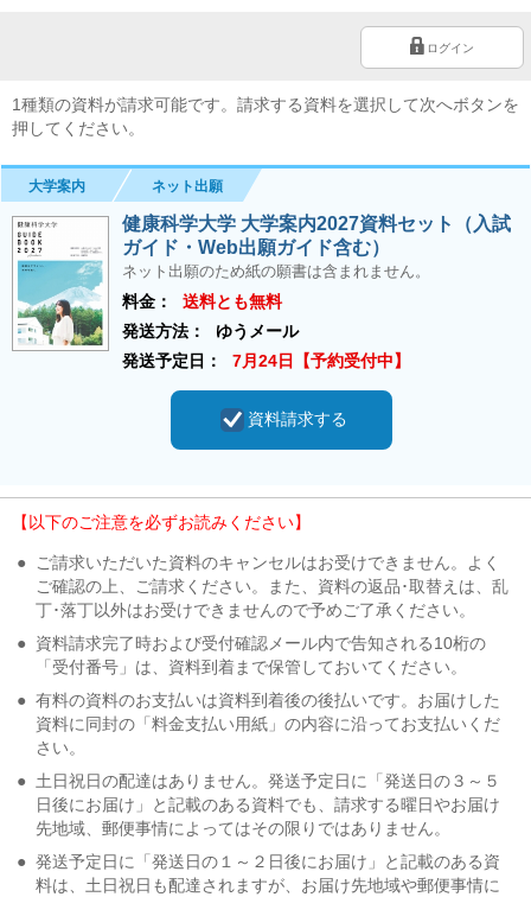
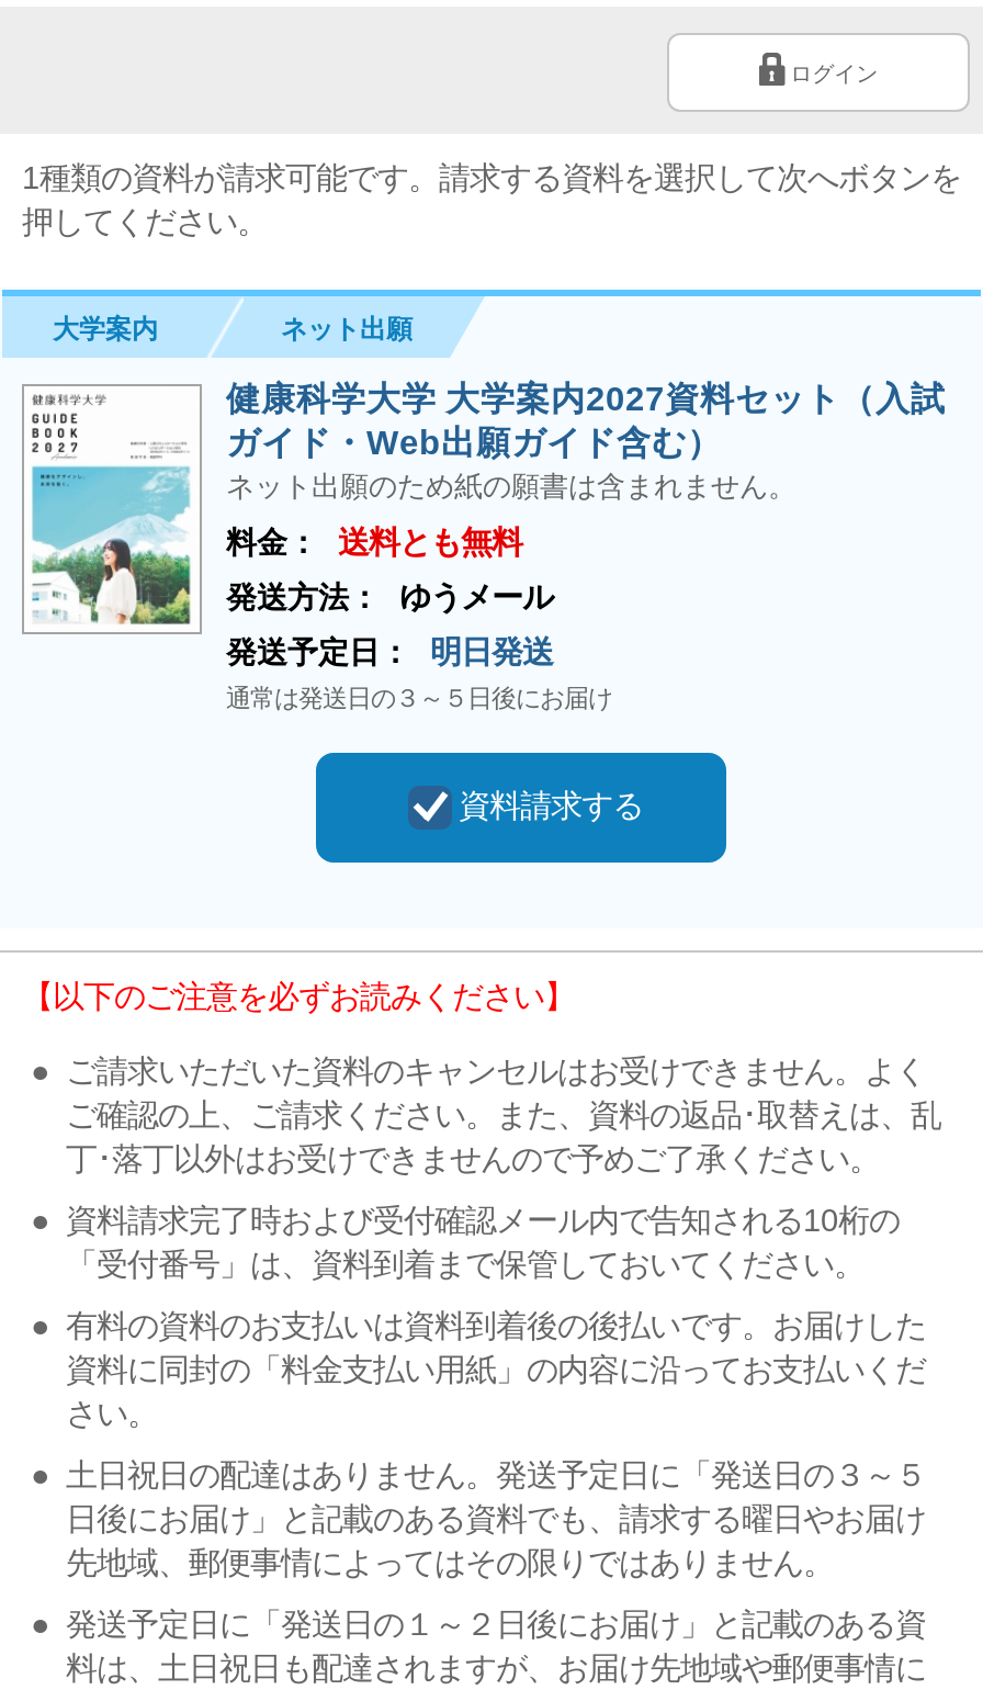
- 発送予定日： 7月24日【予約受付中】
+ 発送予定日： 明日発送
+ 通常は発送日の３～５日後にお届け
